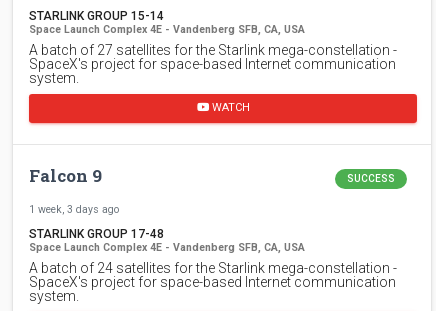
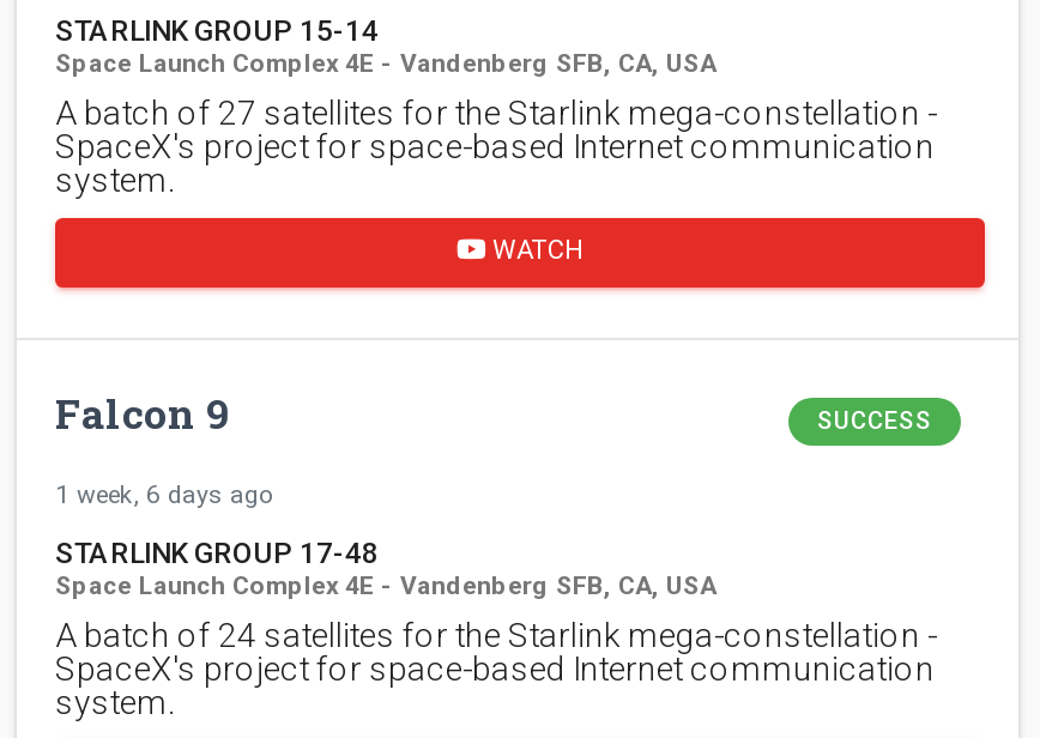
- 1 week, 3 days ago
+ 1 week, 6 days ago
